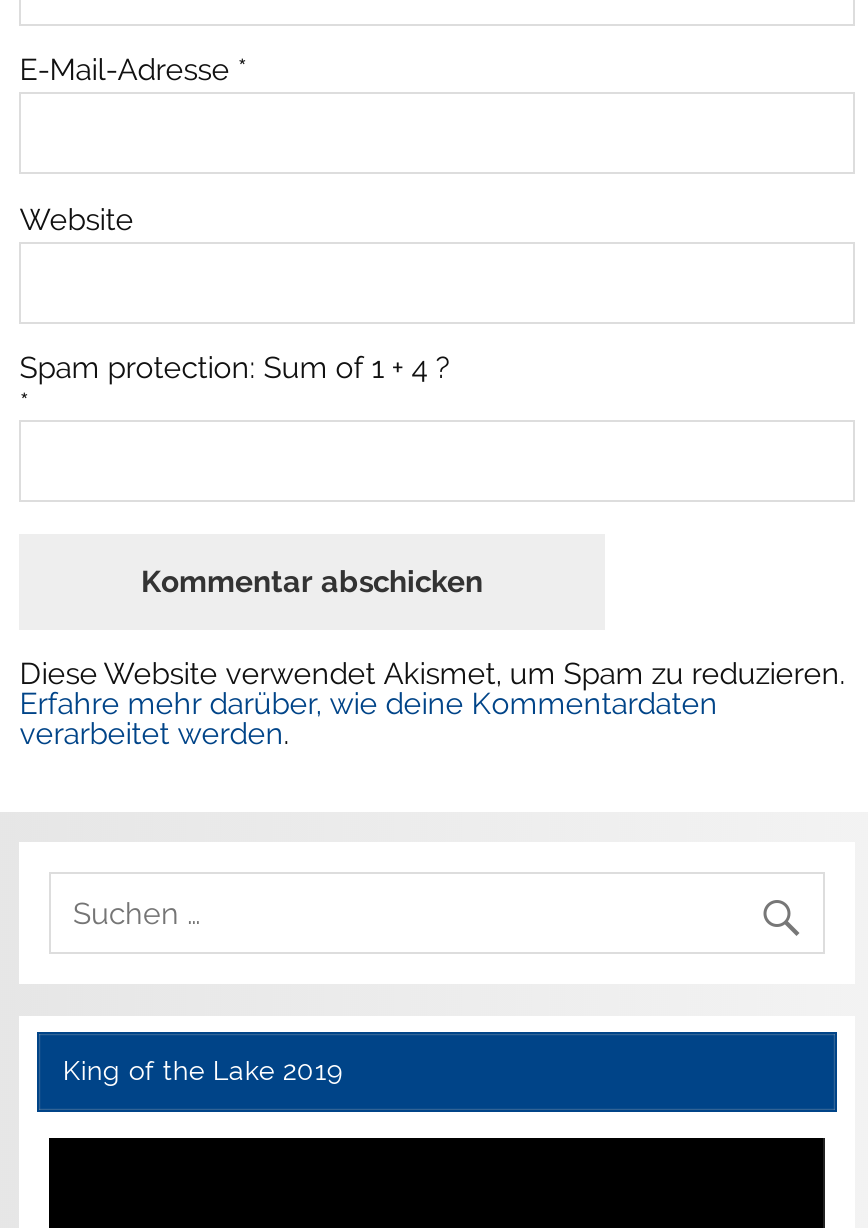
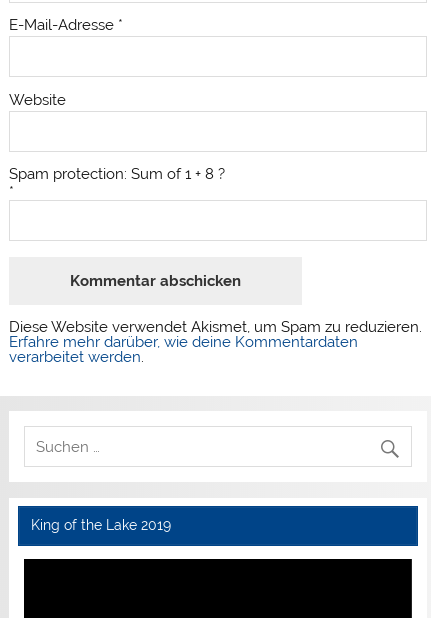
- Spam protection: Sum of 1 + 4 ?
+ Spam protection: Sum of 1 + 8 ?
